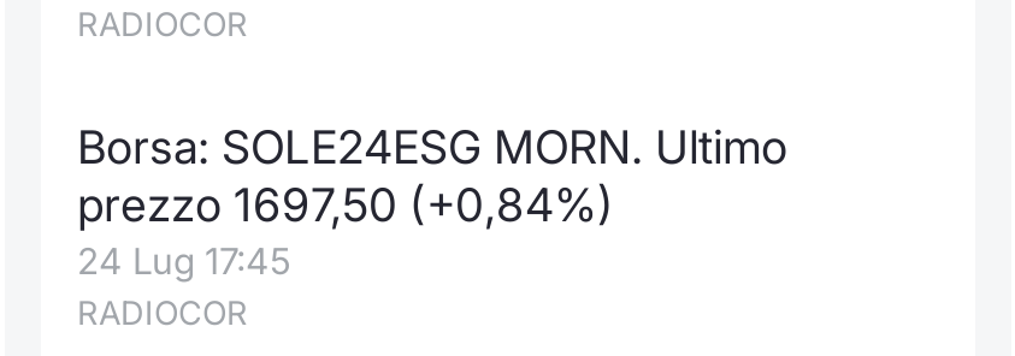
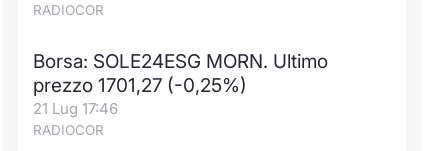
- prezzo 1697,50 (+0,84%)
+ prezzo 1701,27 (-0,25%)

- 24 Lug 17:45
+ 21 Lug 17:46
